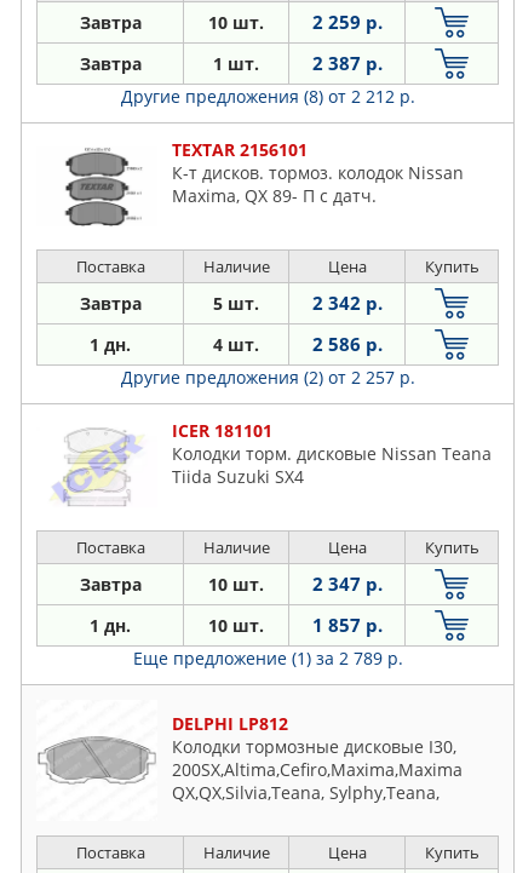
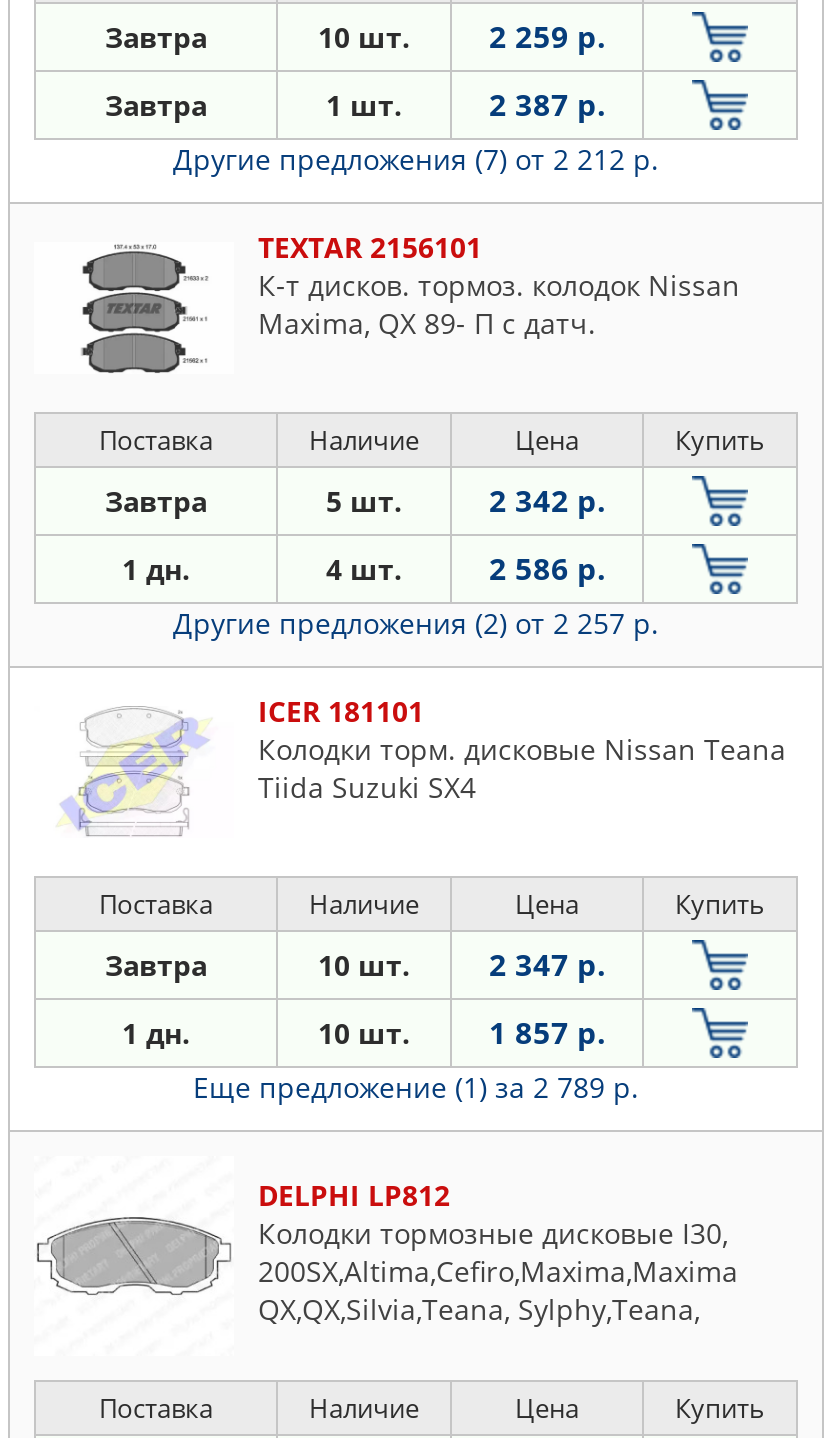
- Другие предложения (8) от 2 212 р.
+ Другие предложения (7) от 2 212 р.
